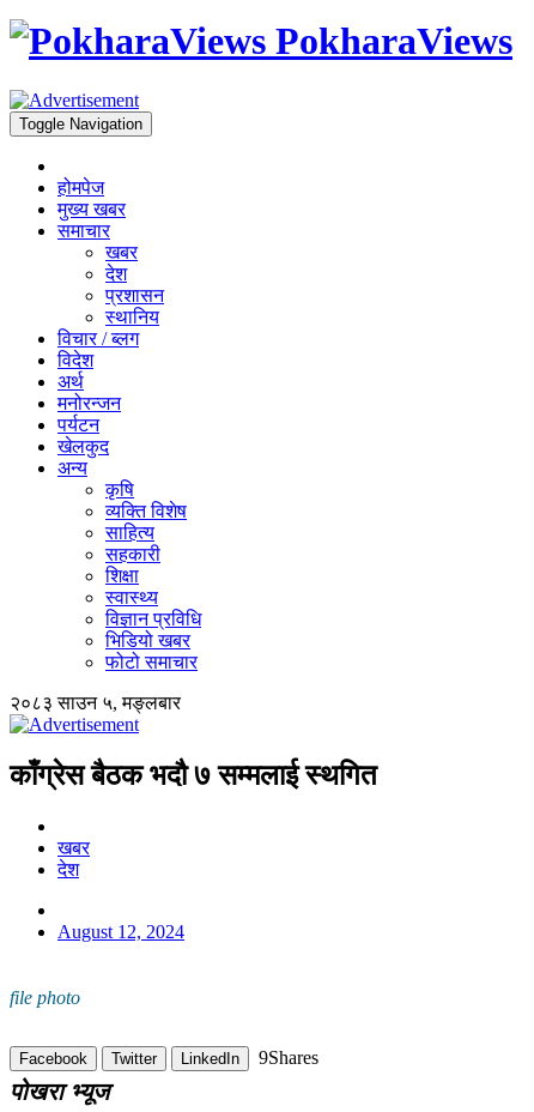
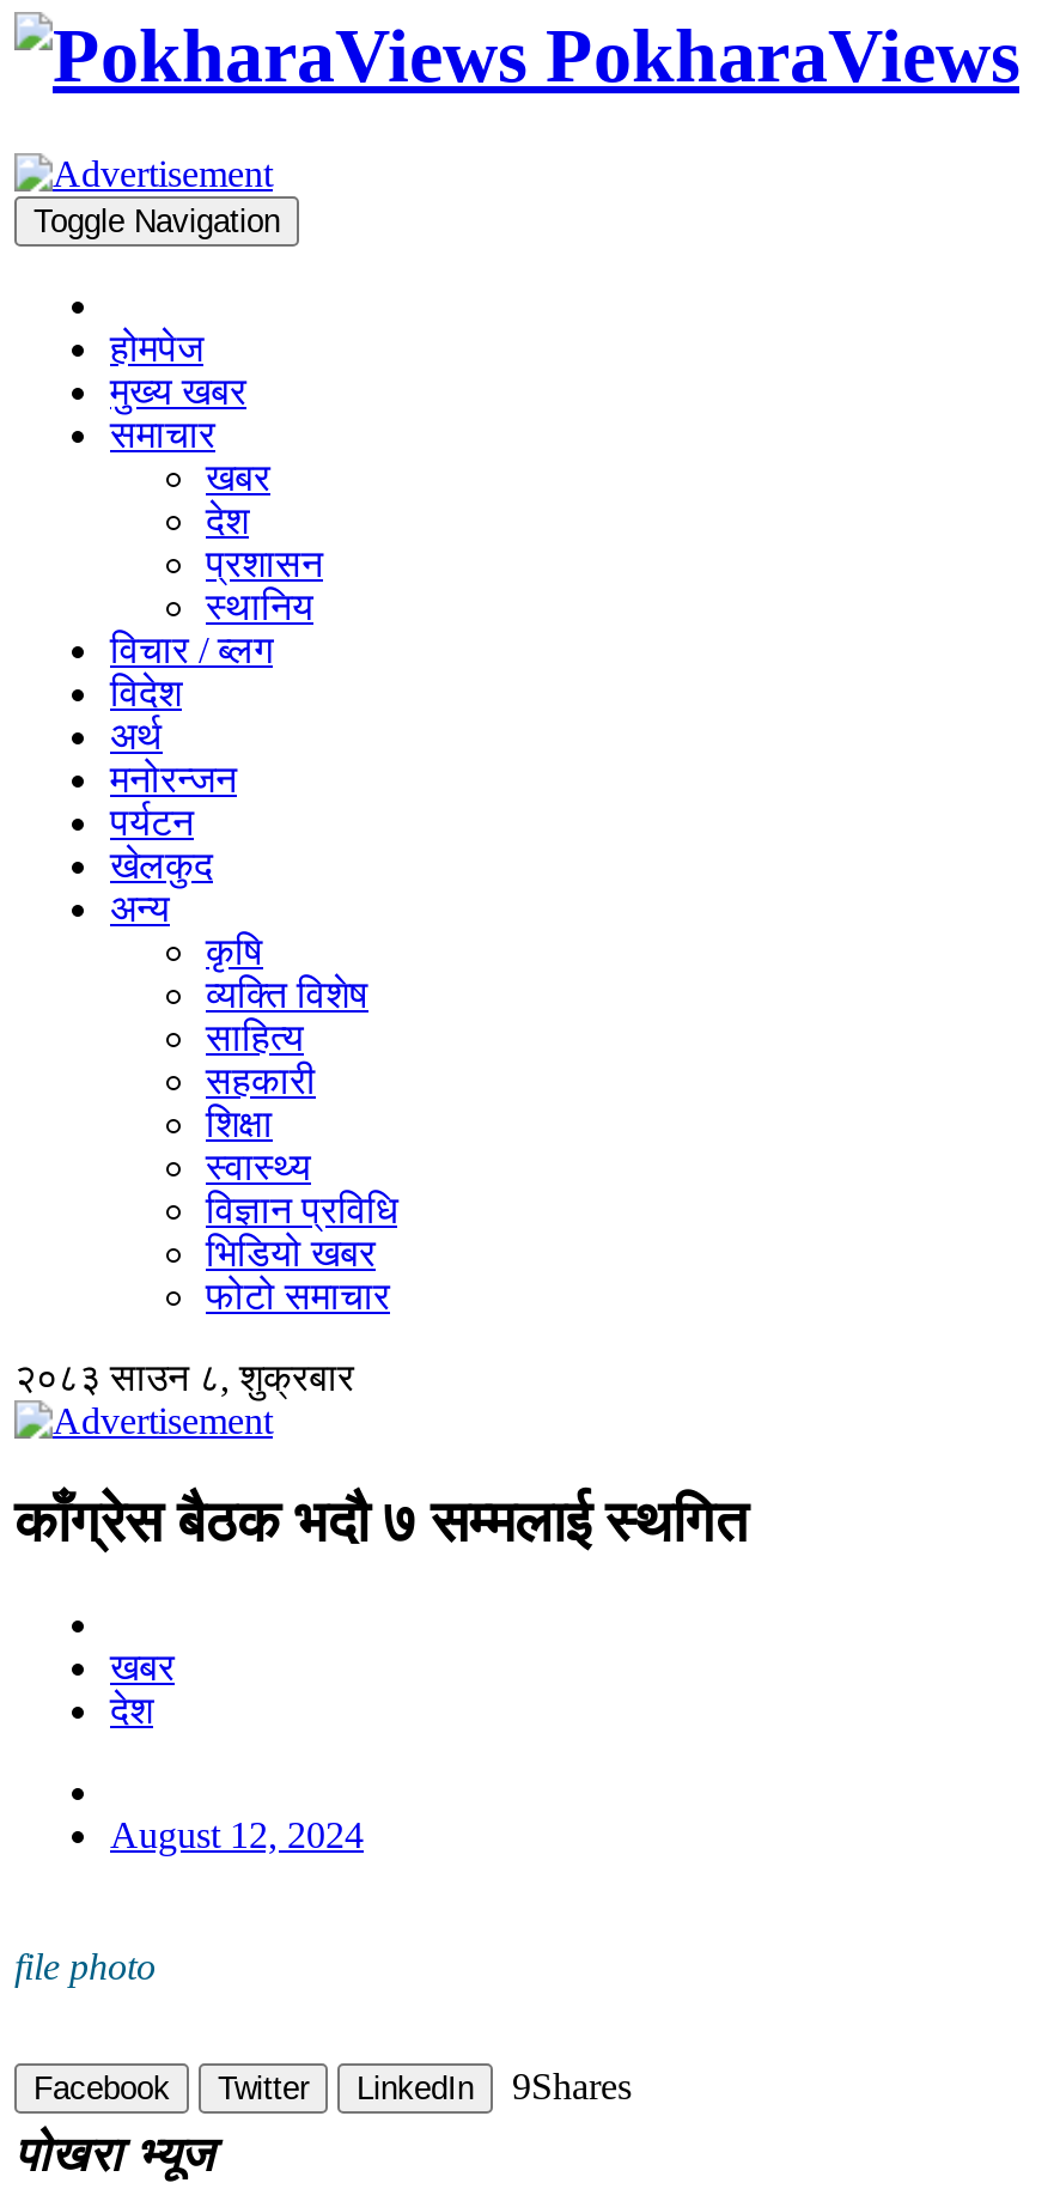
- २०८३ साउन ५, मङ्लबार
+ २०८३ साउन ८, शुक्रबार
